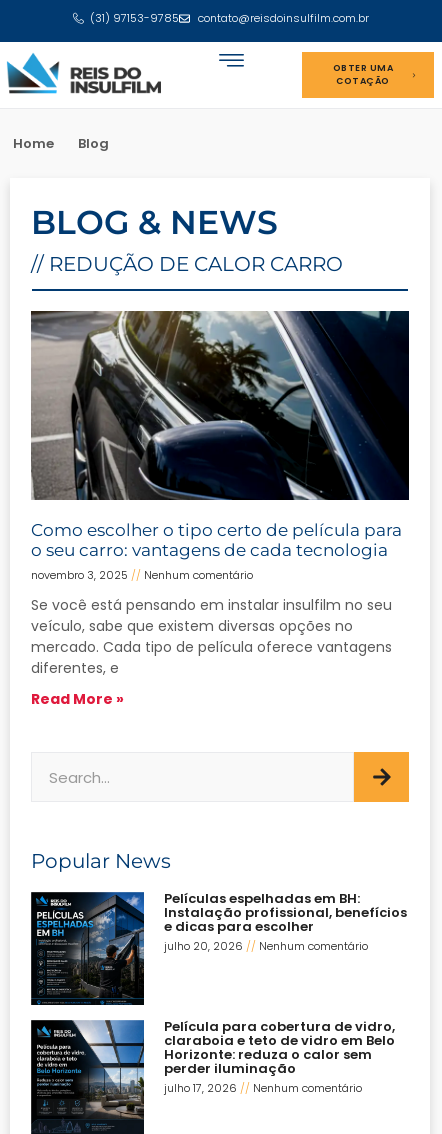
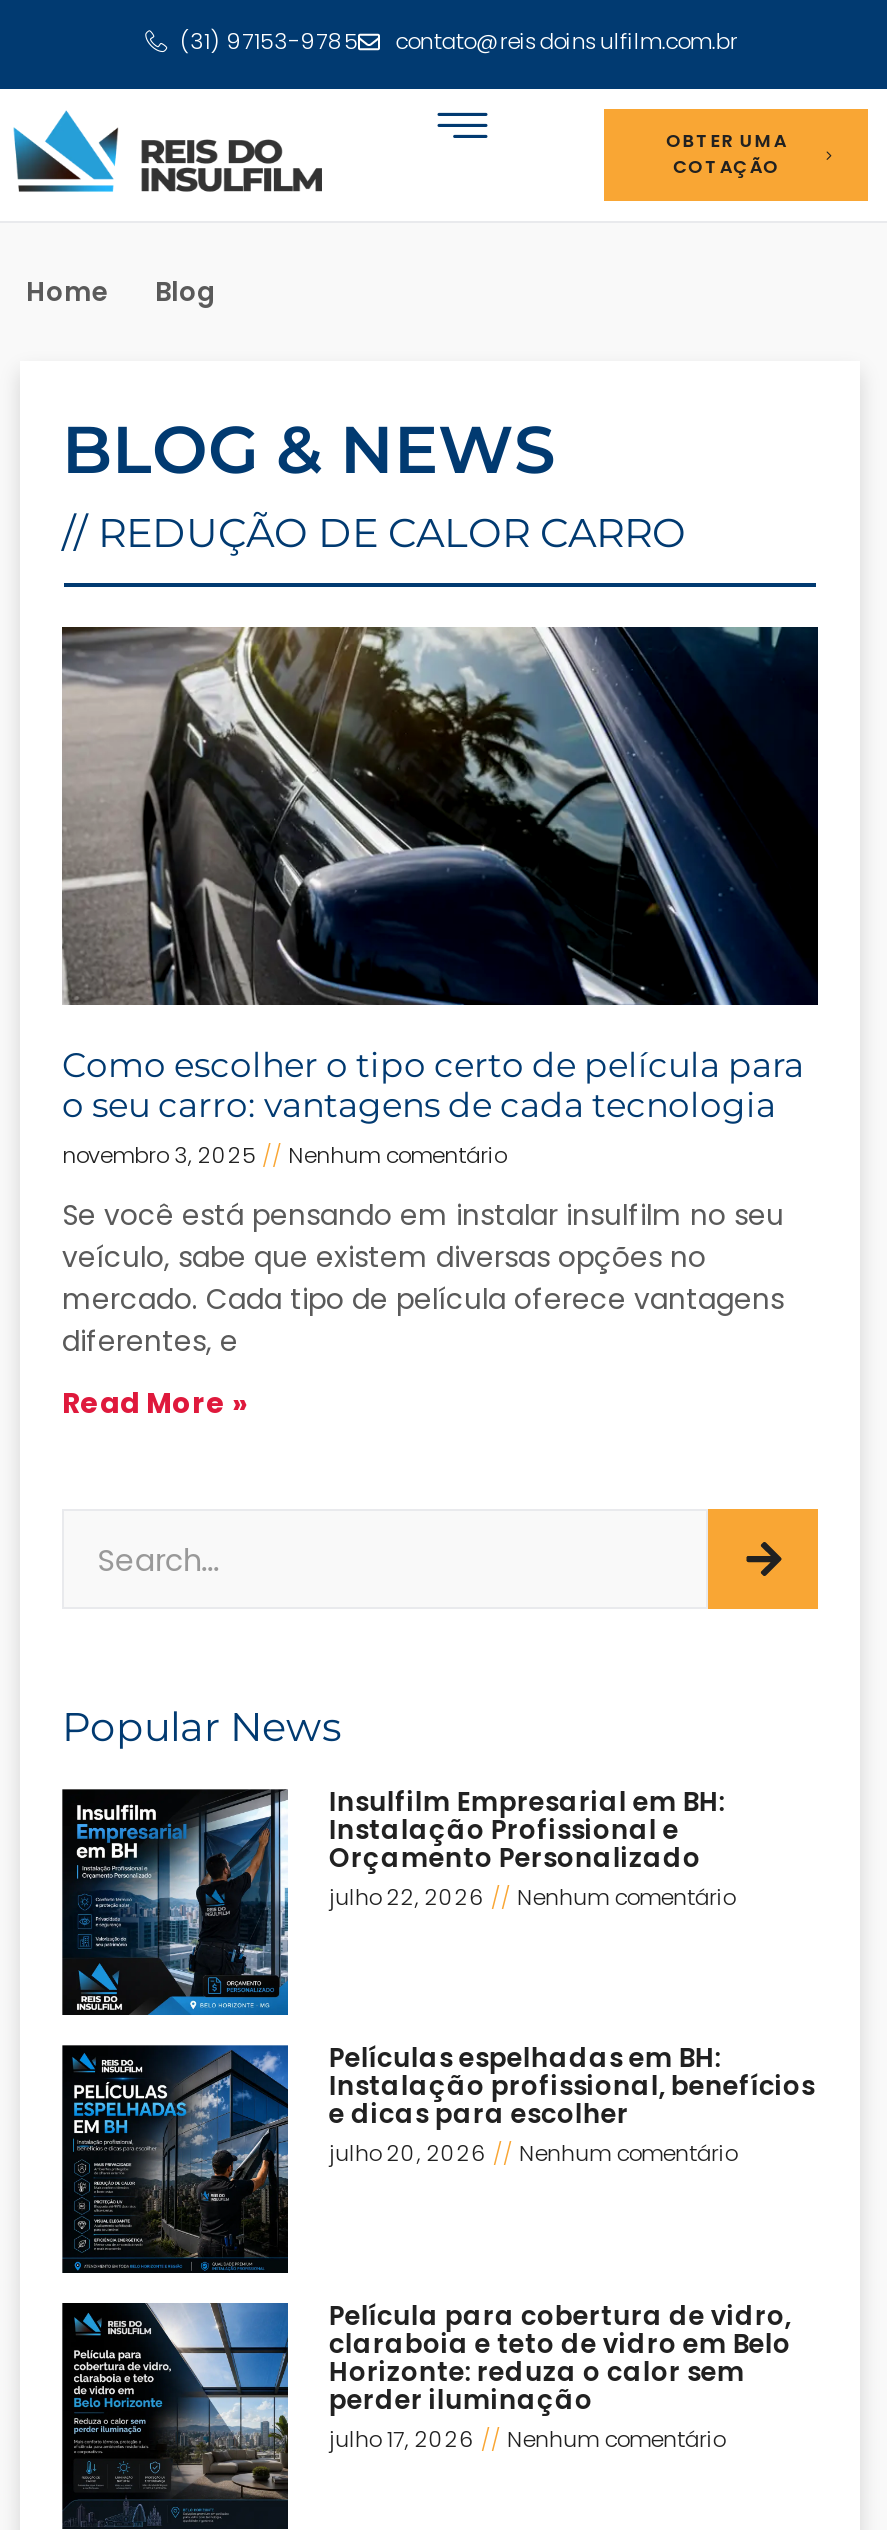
+ [image]
+ Insulfilm Empresarial em BH:
+ Instalação Profissional e
+ Orçamento Personalizado
+ julho 22, 2026
+ Nenhum comentário
